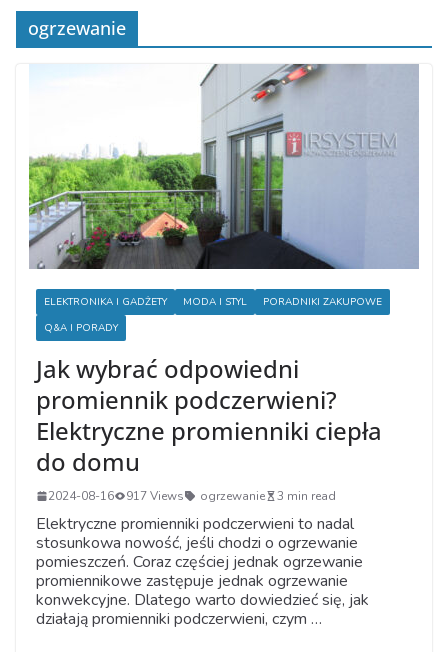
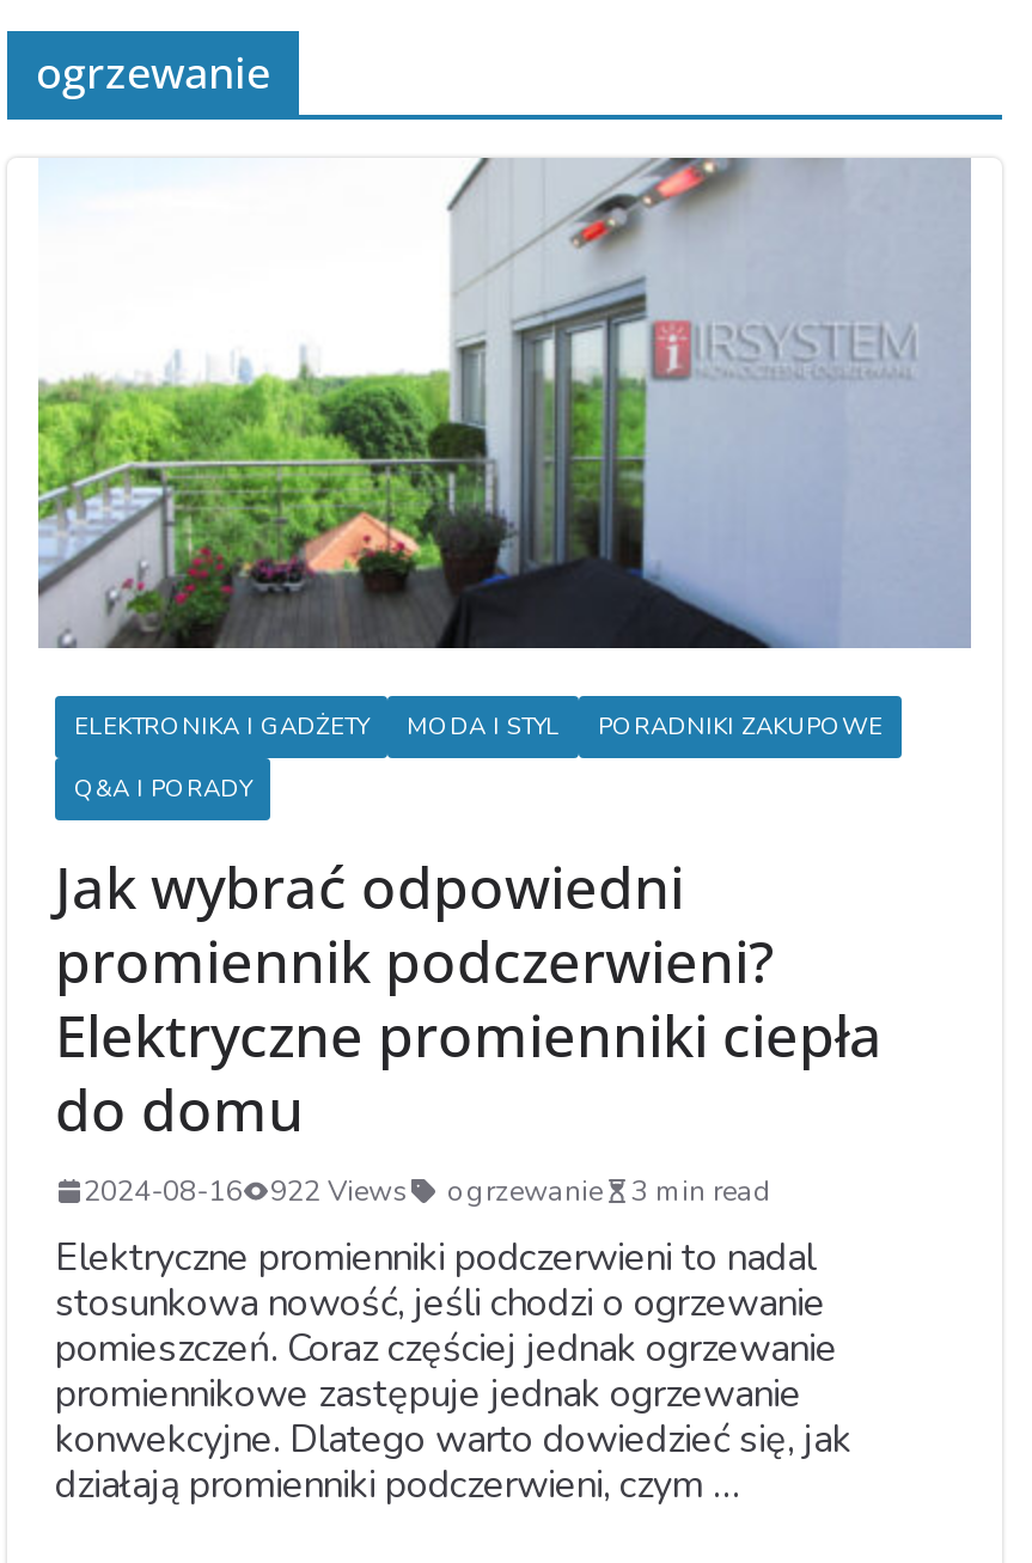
- 2024-08-16 917 Views ogrzewanie 3 min read
+ 2024-08-16 922 Views ogrzewanie 3 min read
